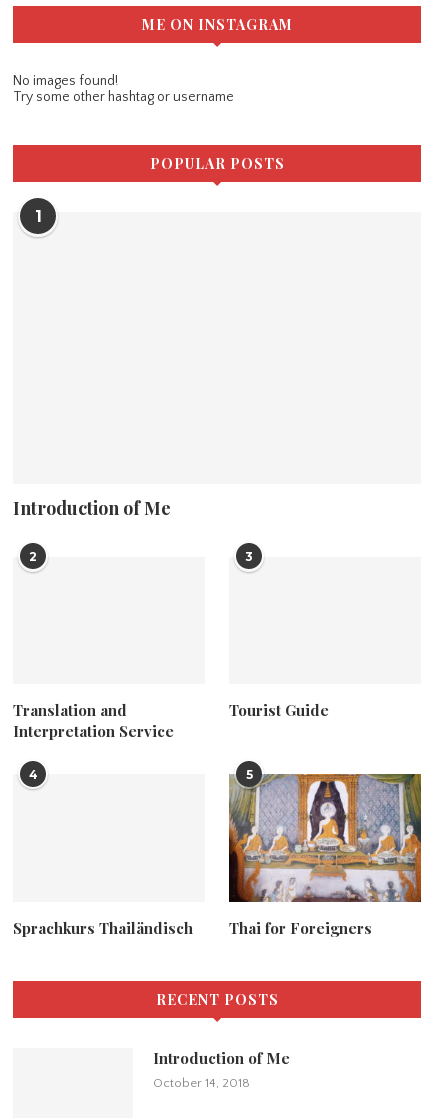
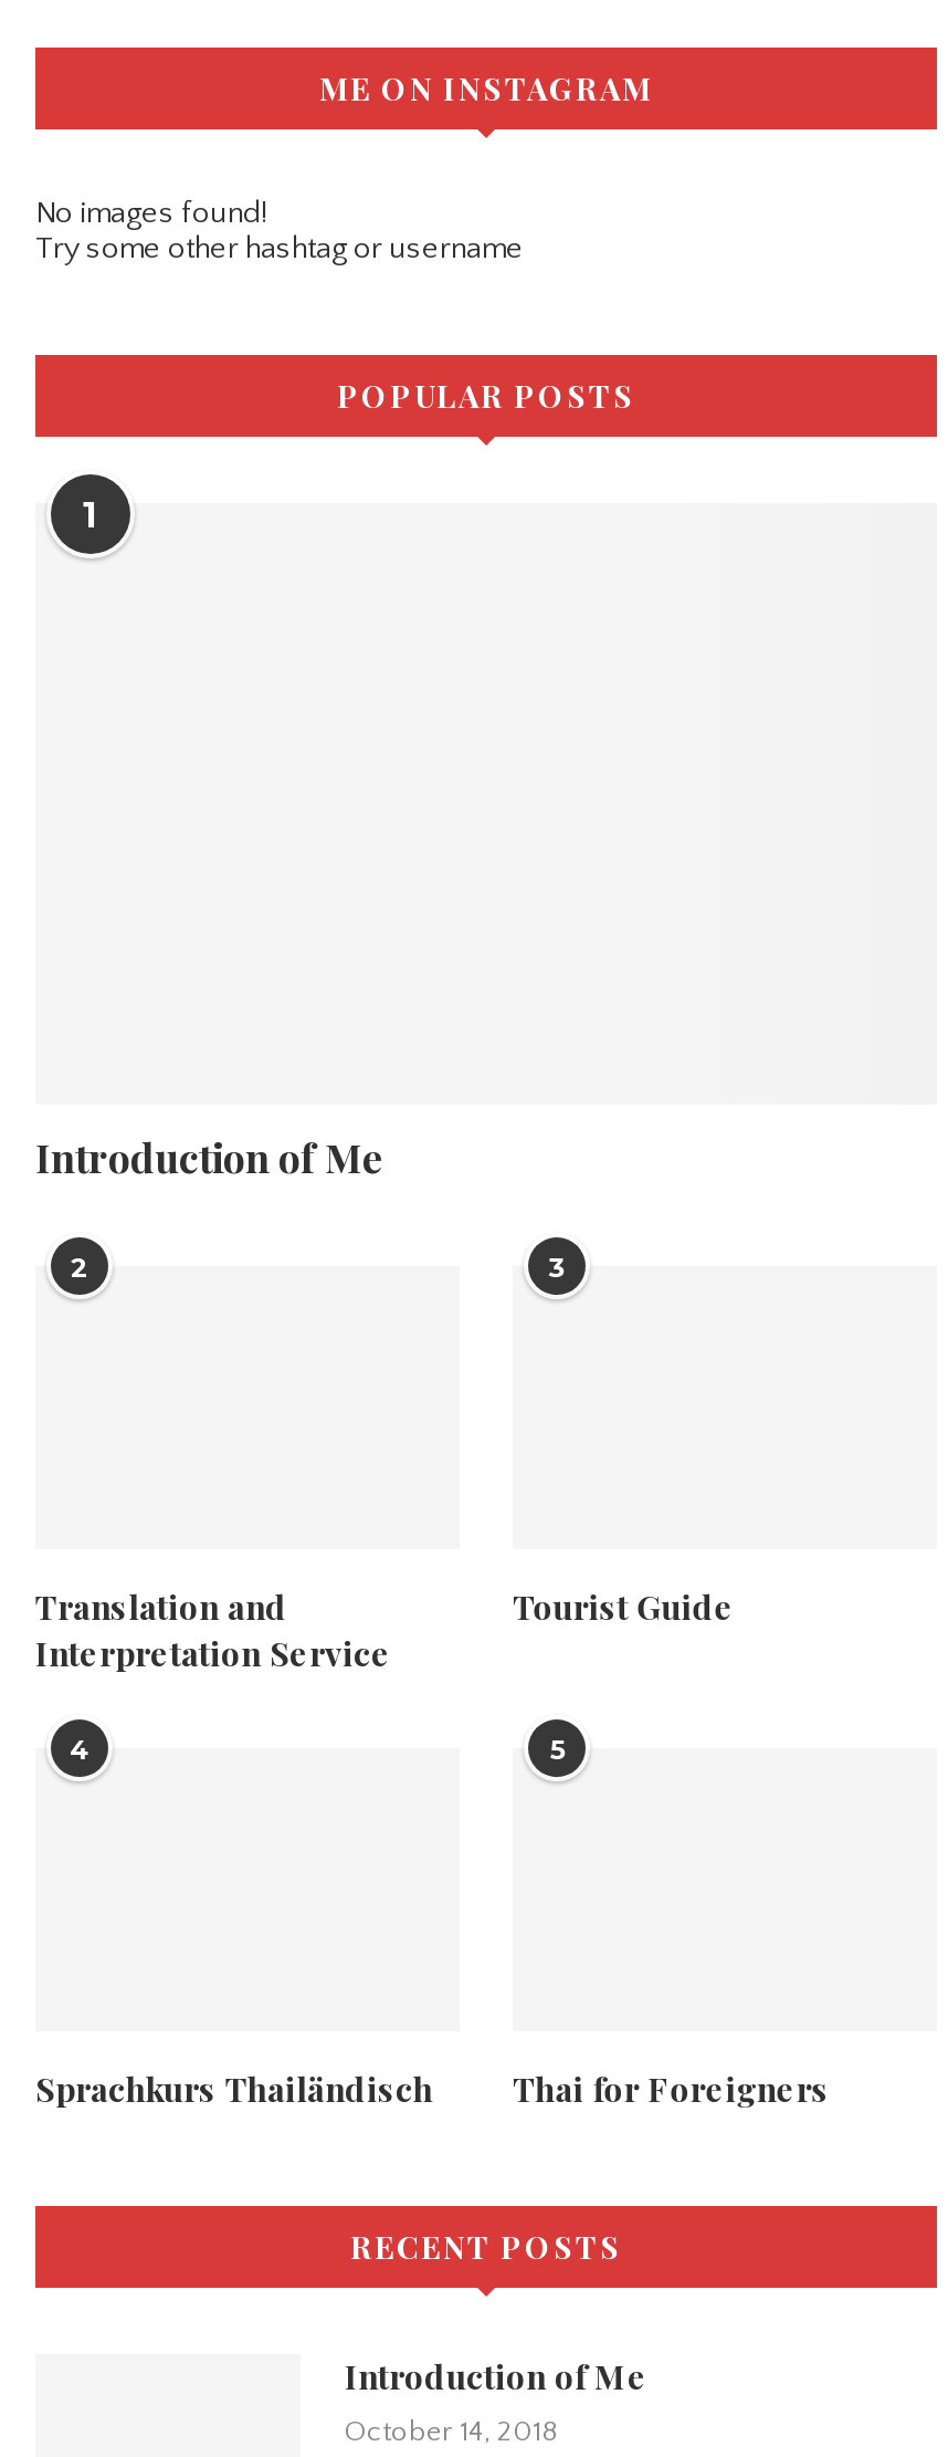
- [image]
